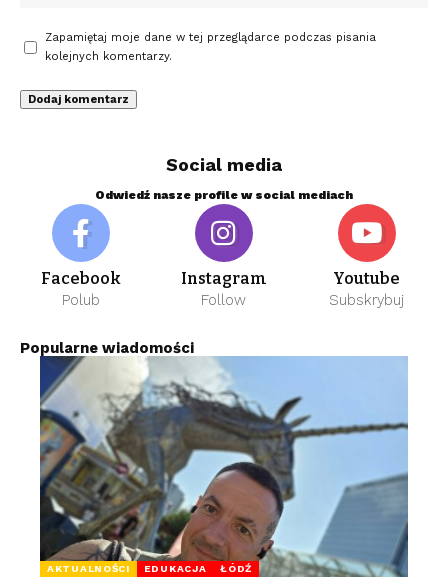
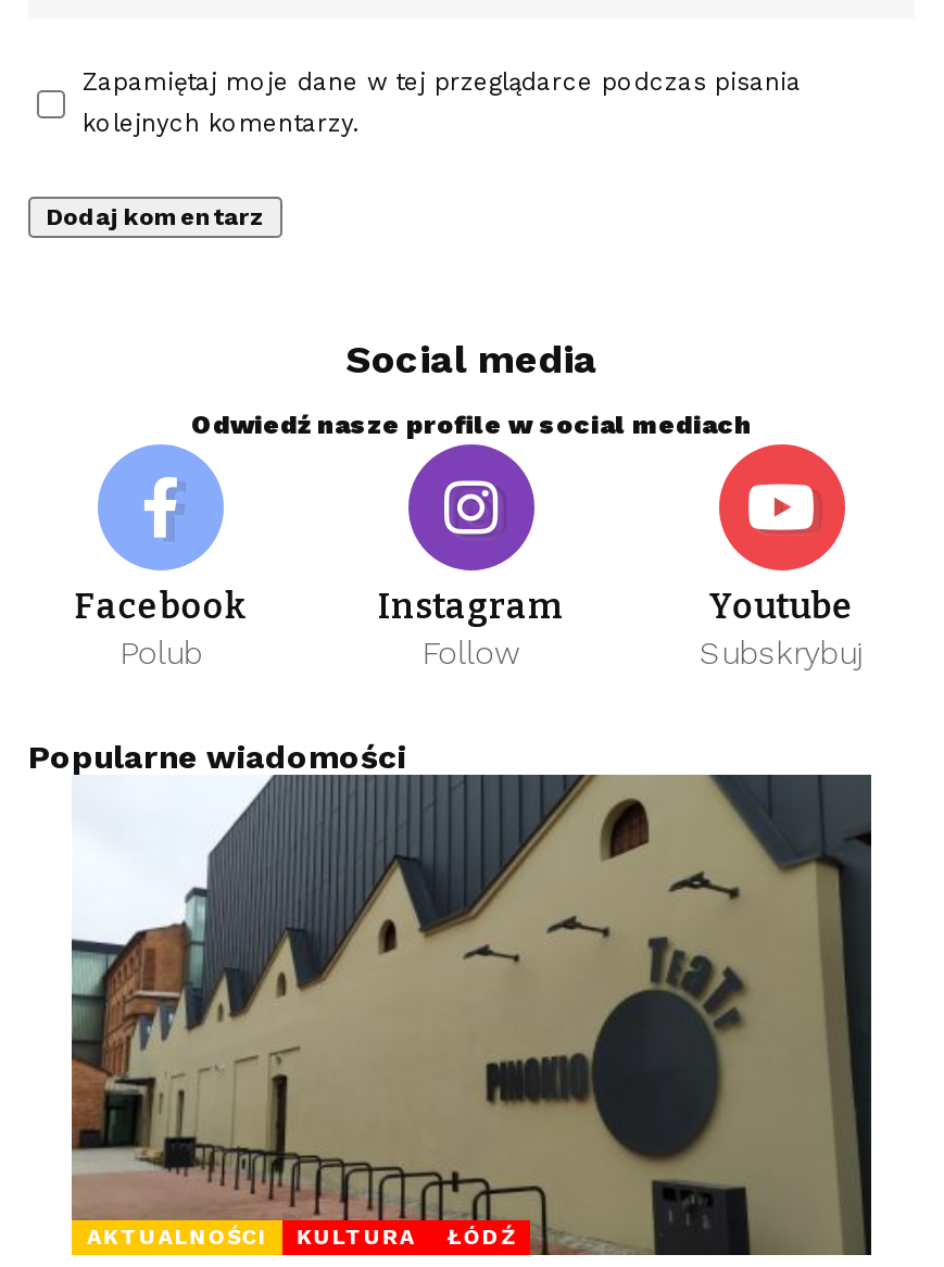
- [image]
- EDUKACJA
+ [image]
+ KULTURA
